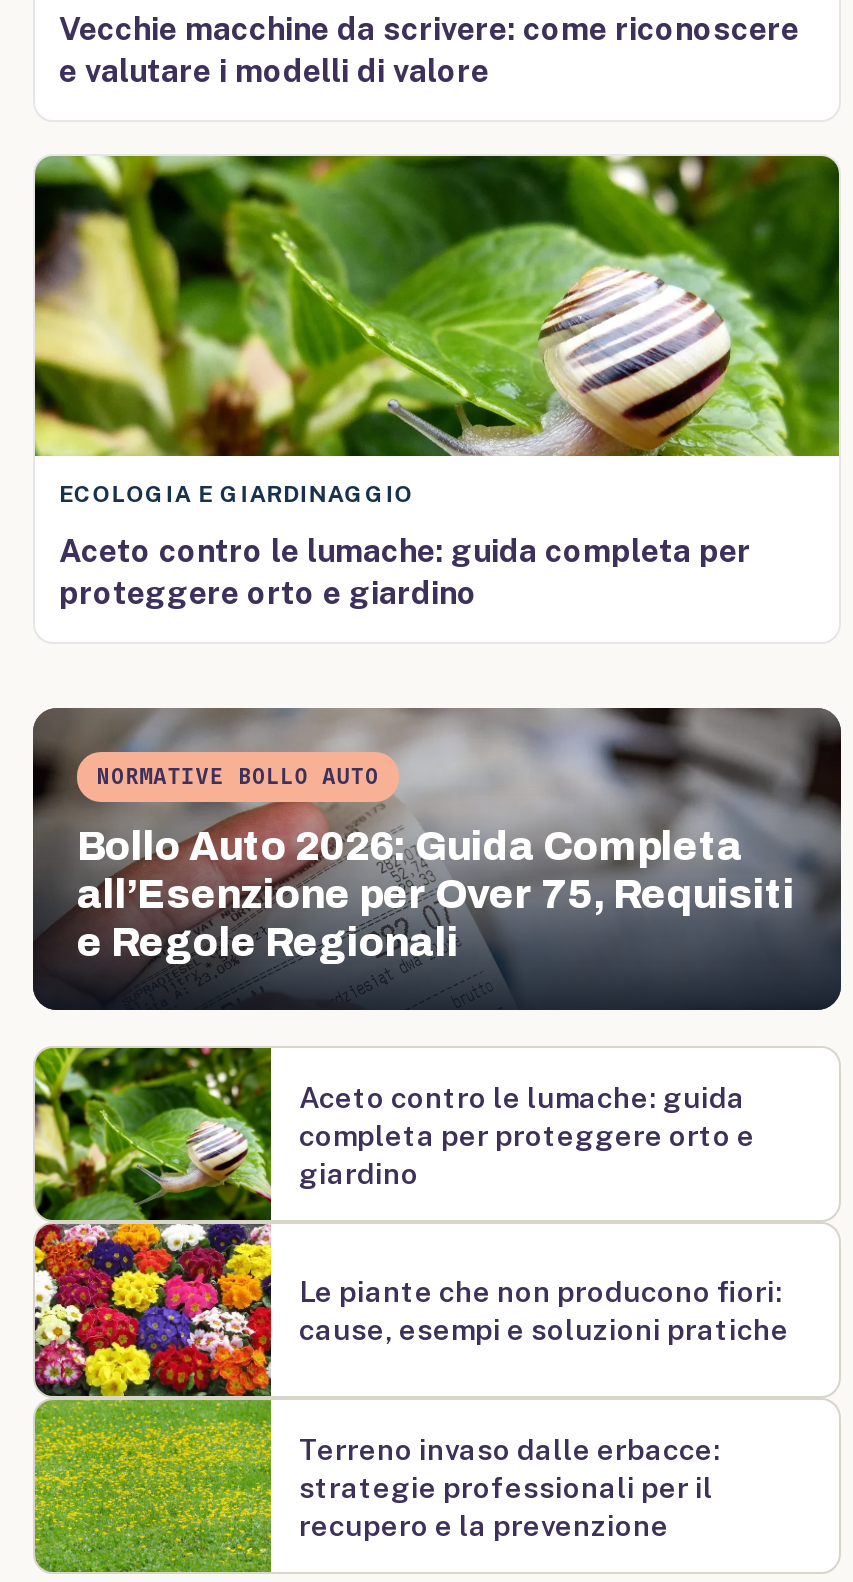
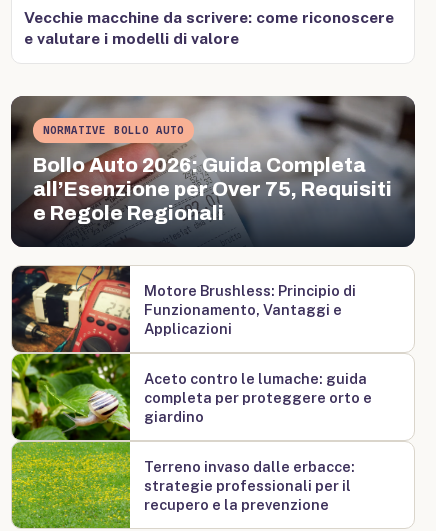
- [image]
- ECOLOGIA E GIARDINAGGIO
- Aceto contro le lumache: guida completa per
- proteggere orto e giardino

+ [image]
+ Motore Brushless: Principio di
+ Funzionamento, Vantaggi e
+ Applicazioni

- [image]
- Le piante che non producono fiori:
- cause, esempi e soluzioni pratiche
